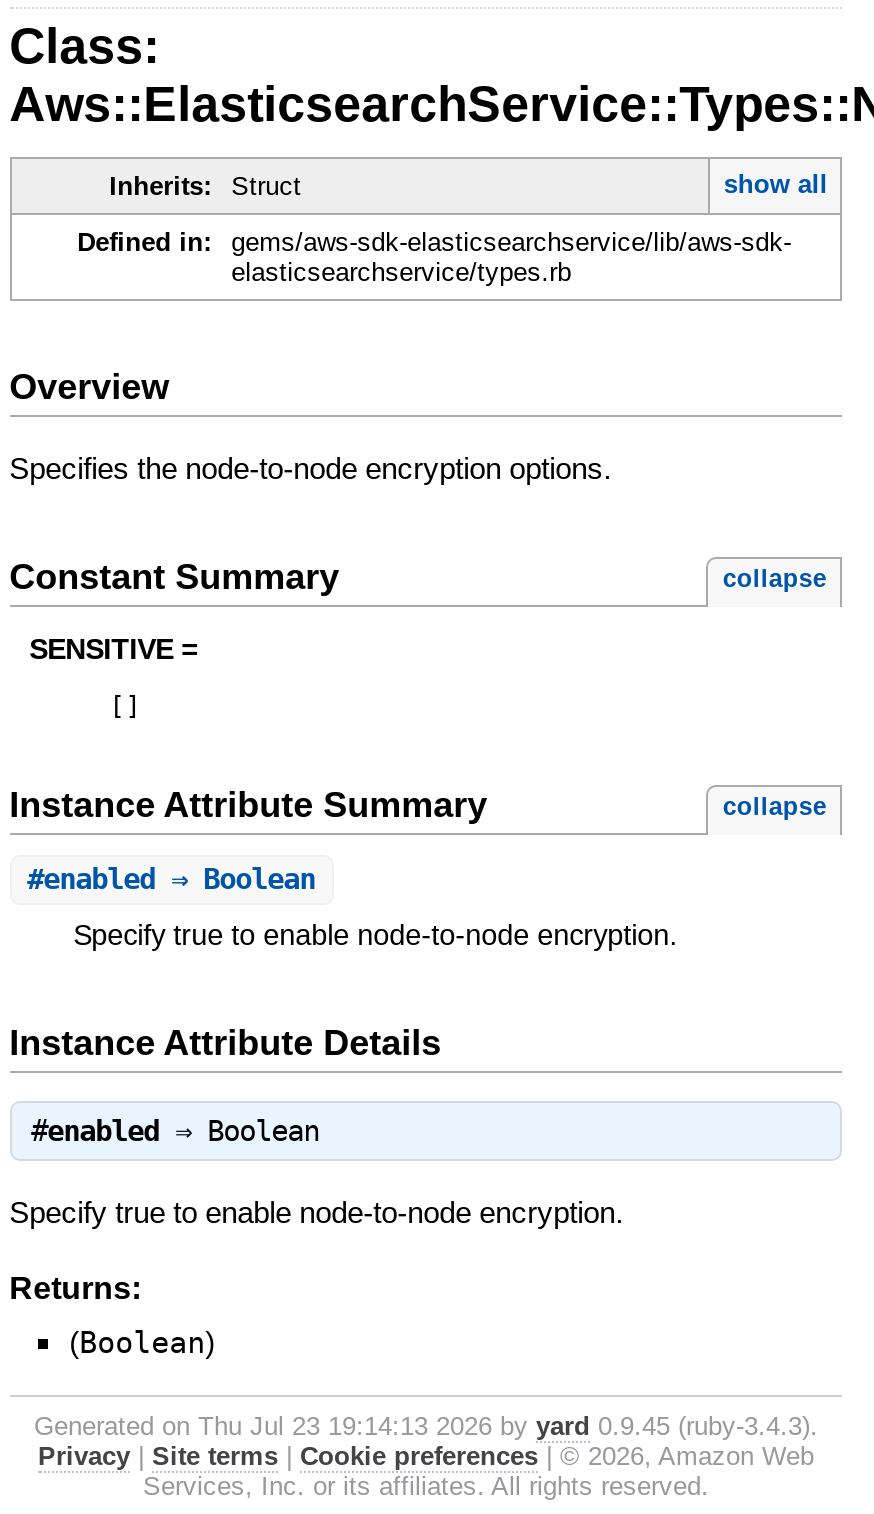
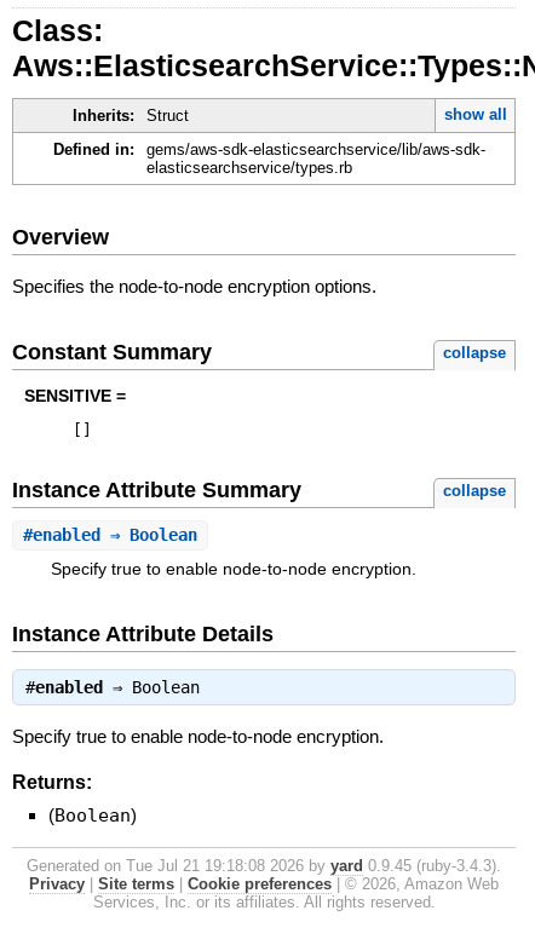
- Generated on Thu Jul 23 19:14:13 2026 by yard 0.9.45 (ruby-3.4.3).
+ Generated on Tue Jul 21 19:18:08 2026 by yard 0.9.45 (ruby-3.4.3).
